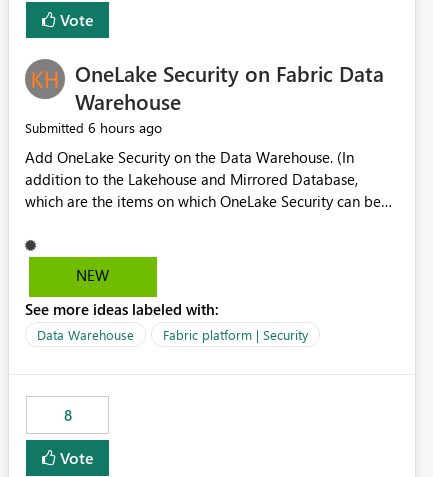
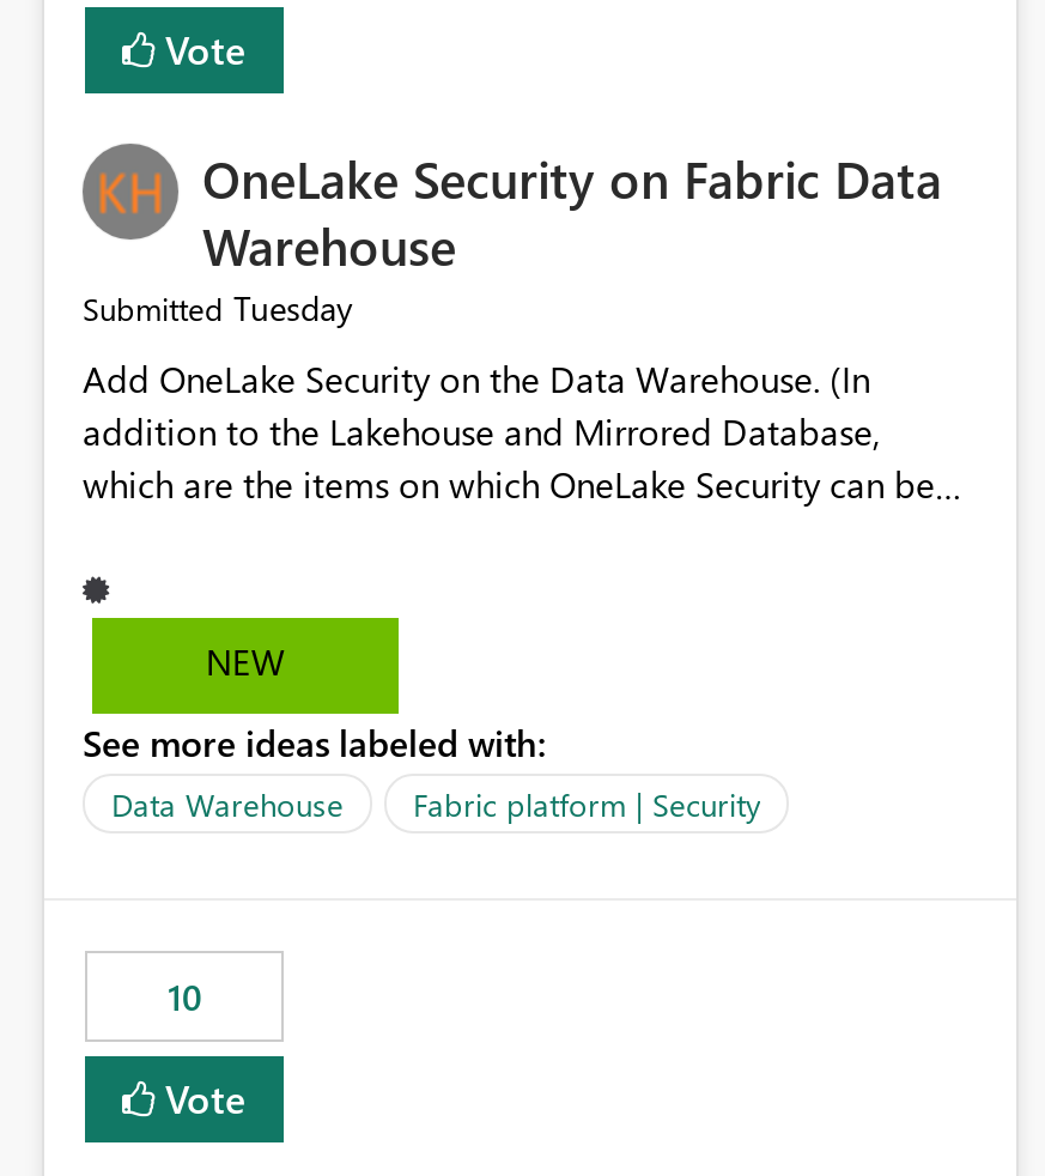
- Submitted 6 hours ago
+ Submitted Tuesday

- 8
+ 10
